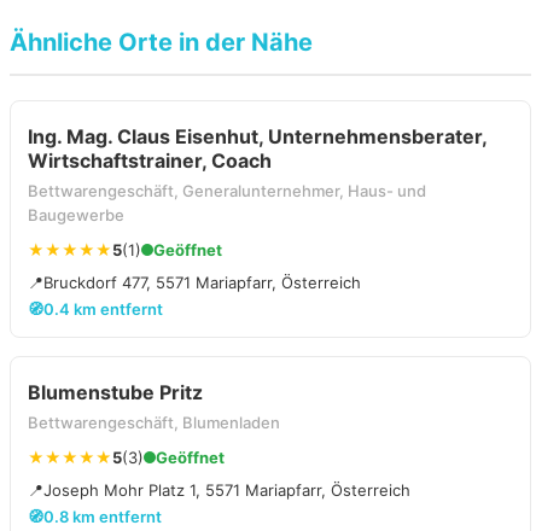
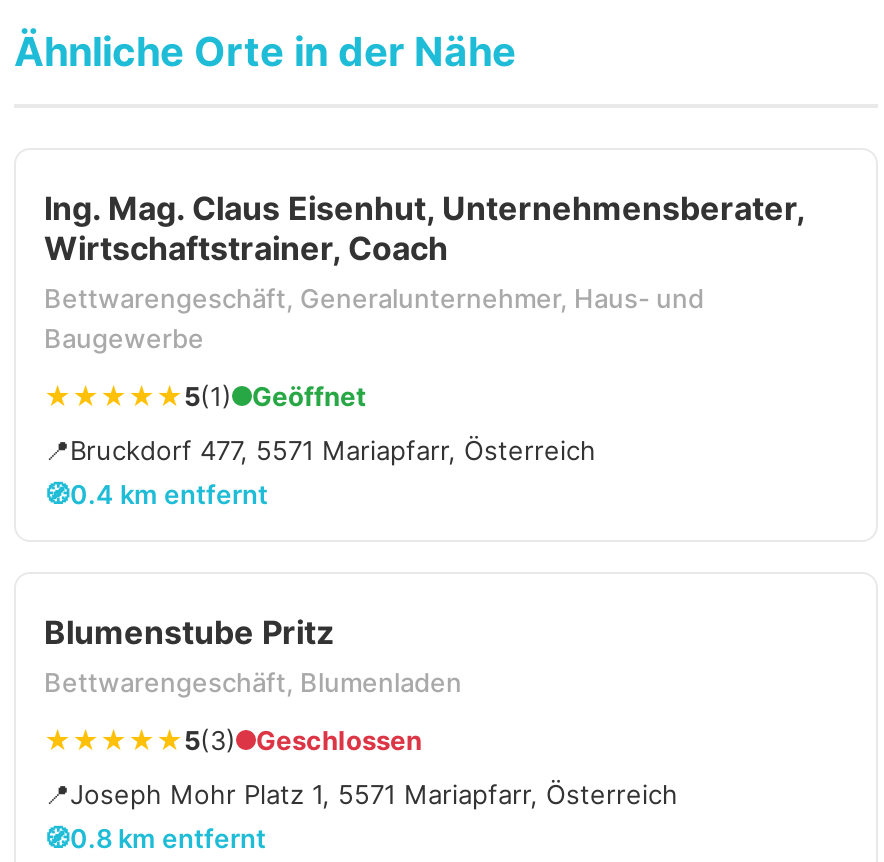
- Geöffnet
+ Geschlossen
